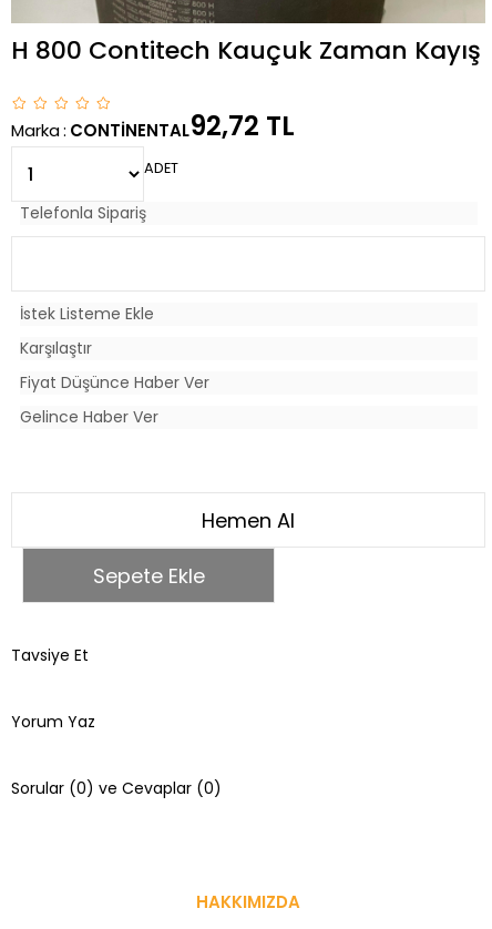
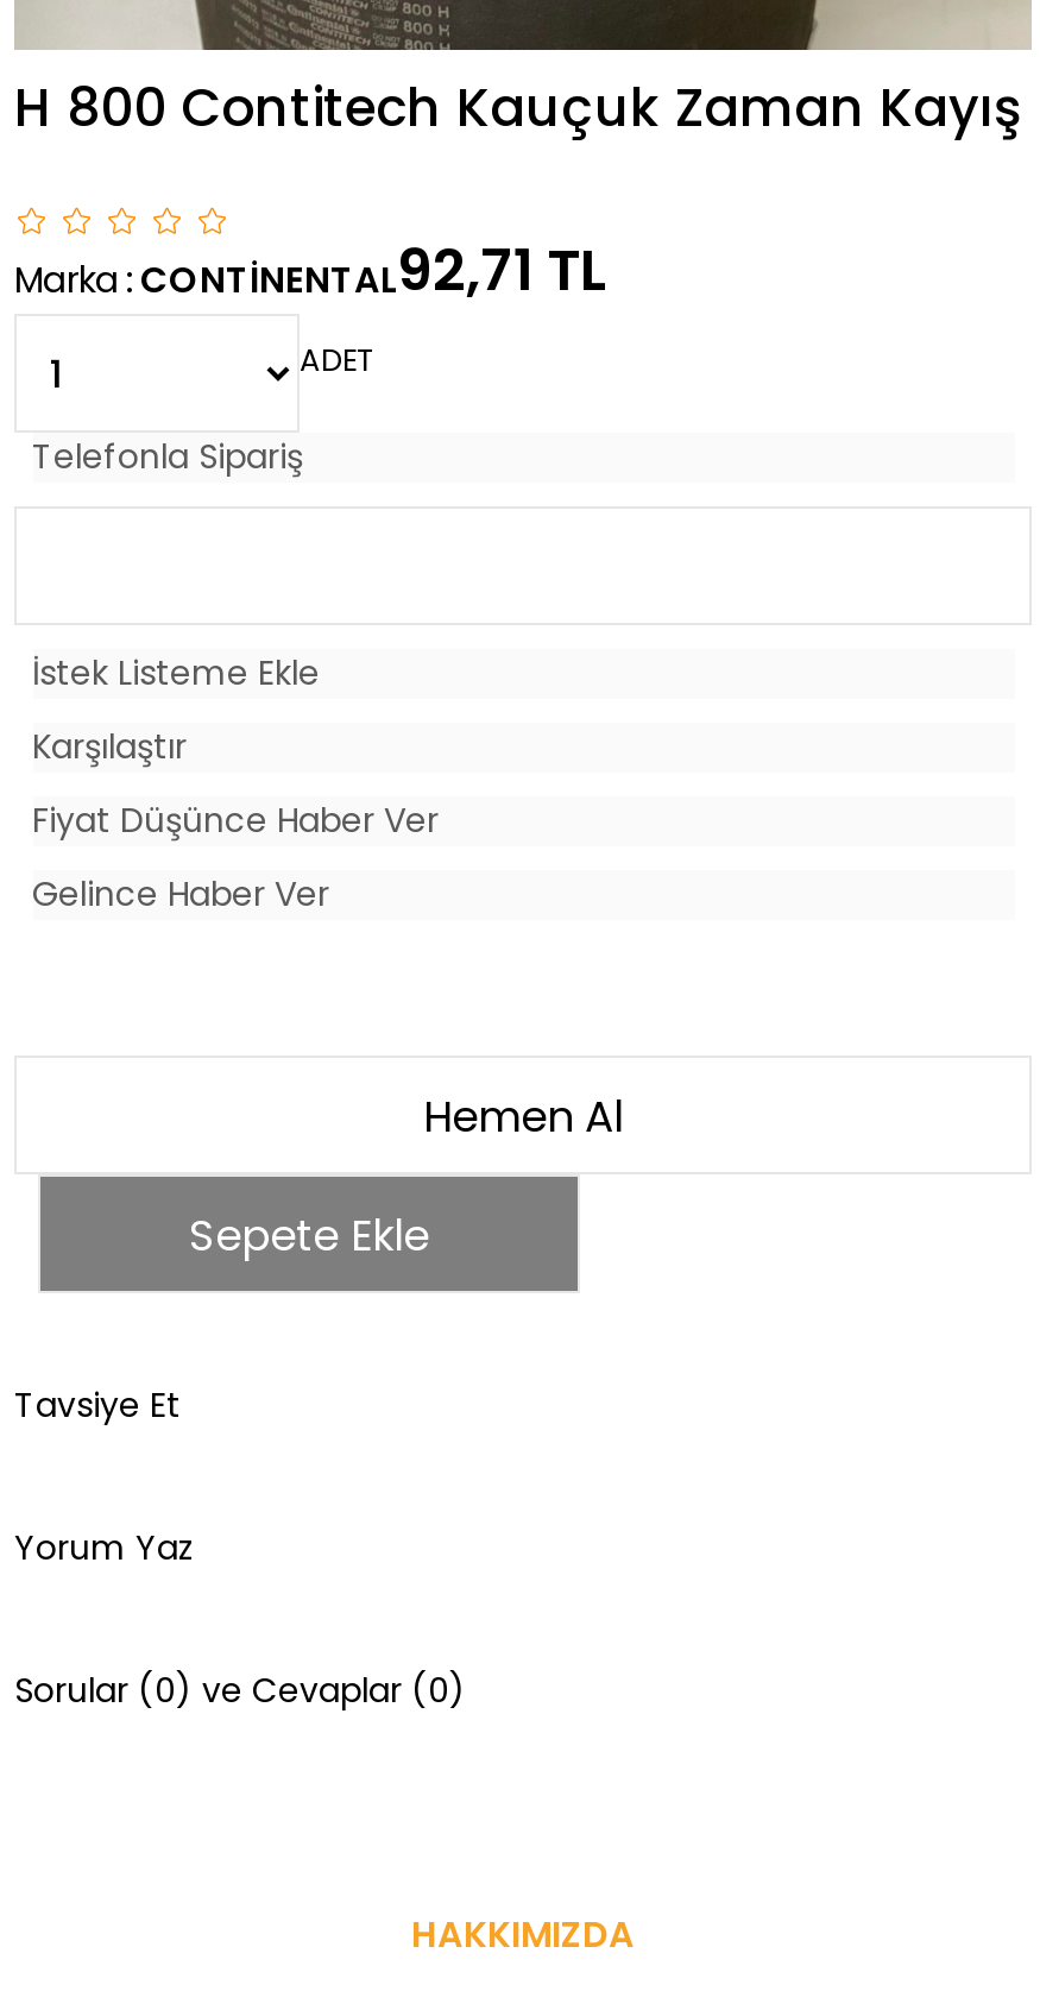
- Marka : CONTİNENTAL92,72 TL
+ Marka : CONTİNENTAL92,71 TL
